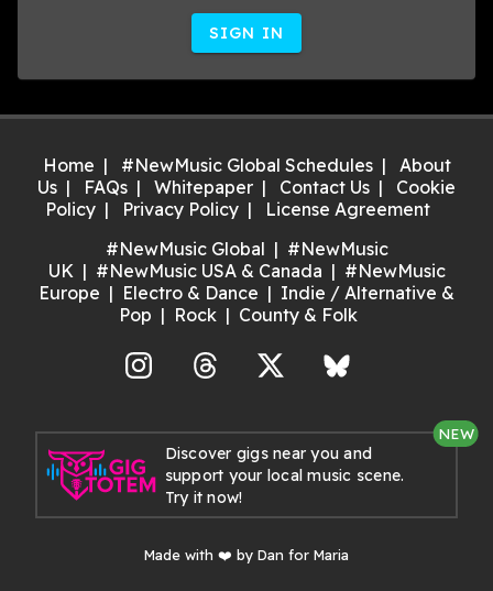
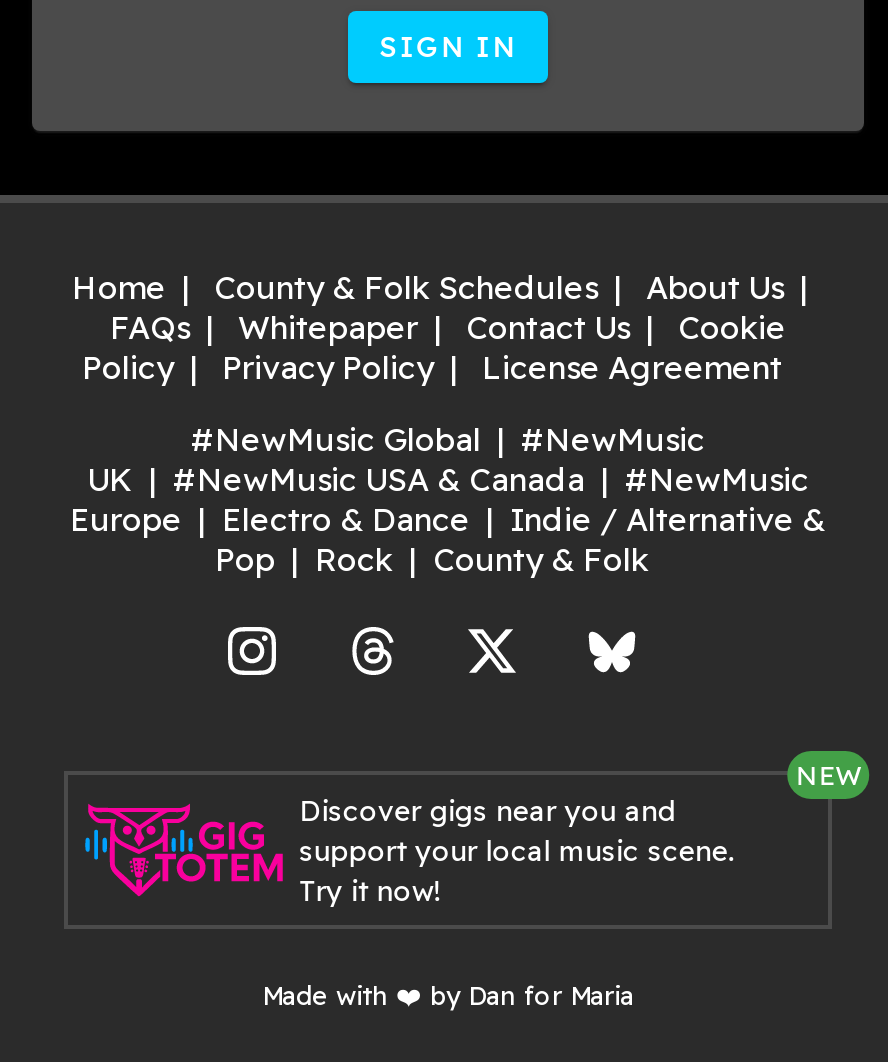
- #NewMusic Global Schedules
- About
- Us
+ County & Folk Schedules
+ About Us
